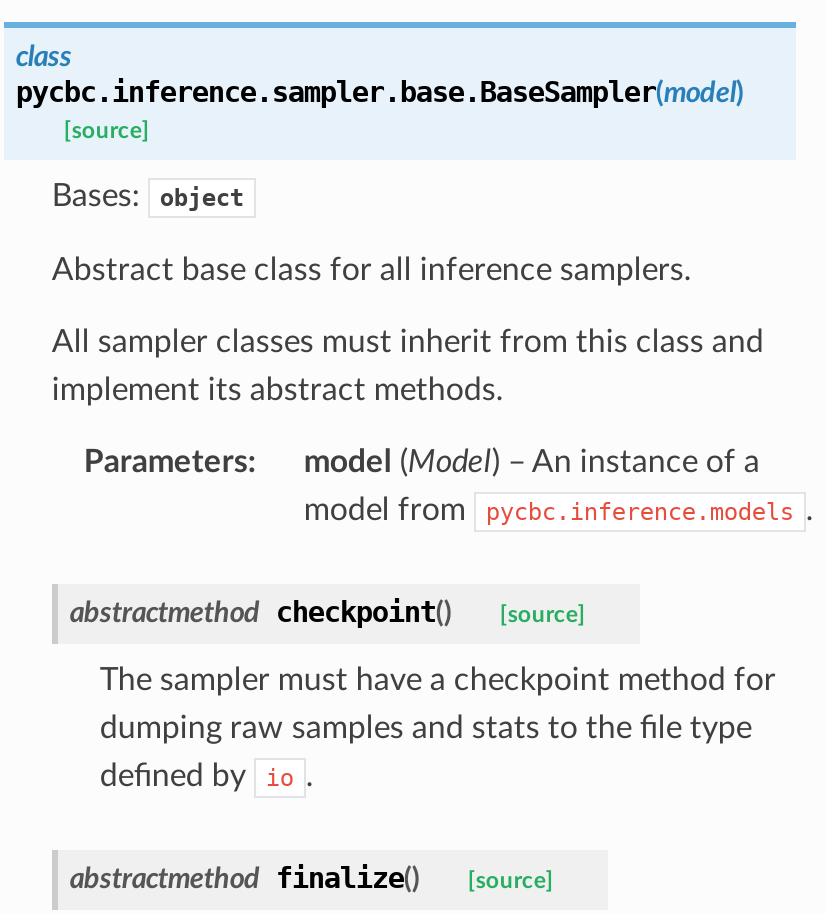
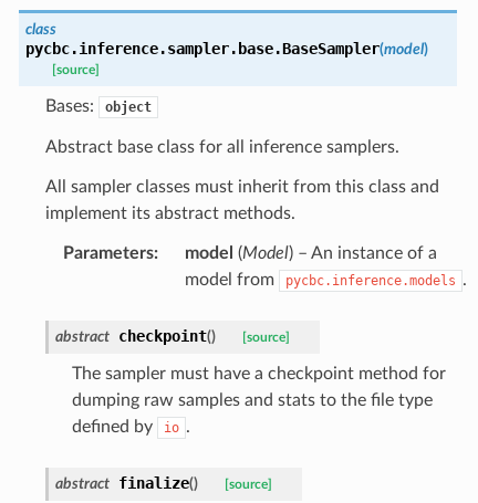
- abstractmethod checkpoint()
+ abstract checkpoint()

- abstractmethod finalize()
+ abstract finalize()
